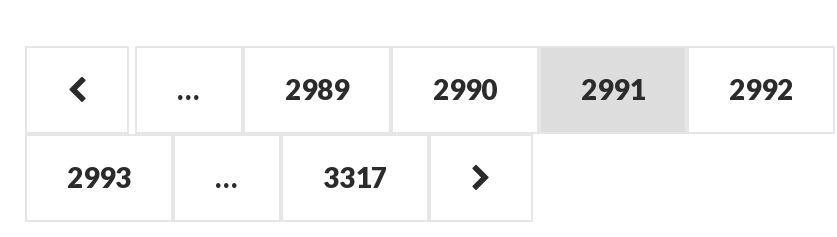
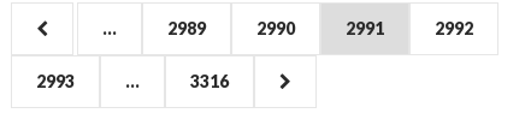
- 3317
+ 3316
